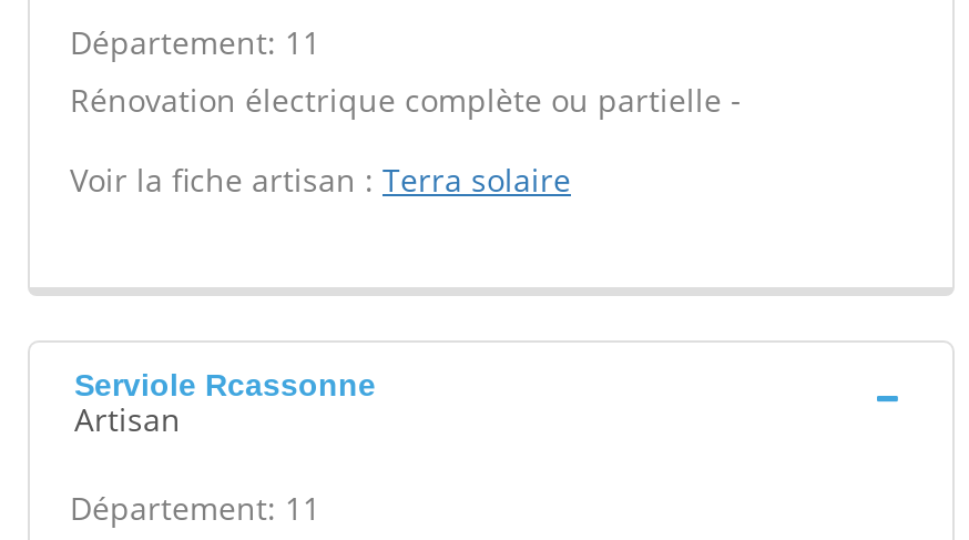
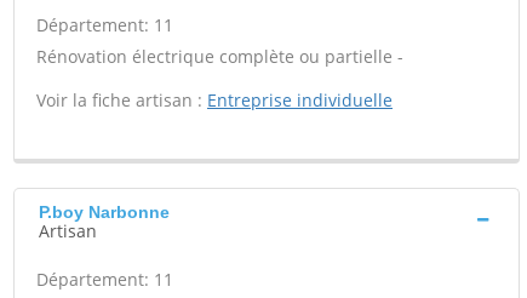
- Voir la fiche artisan : Terra solaire
+ Voir la fiche artisan : Entreprise individuelle

- Serviole Rcassonne
+ P.boy Narbonne
